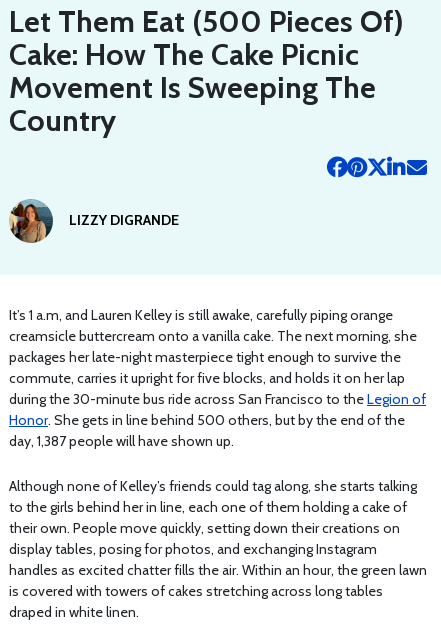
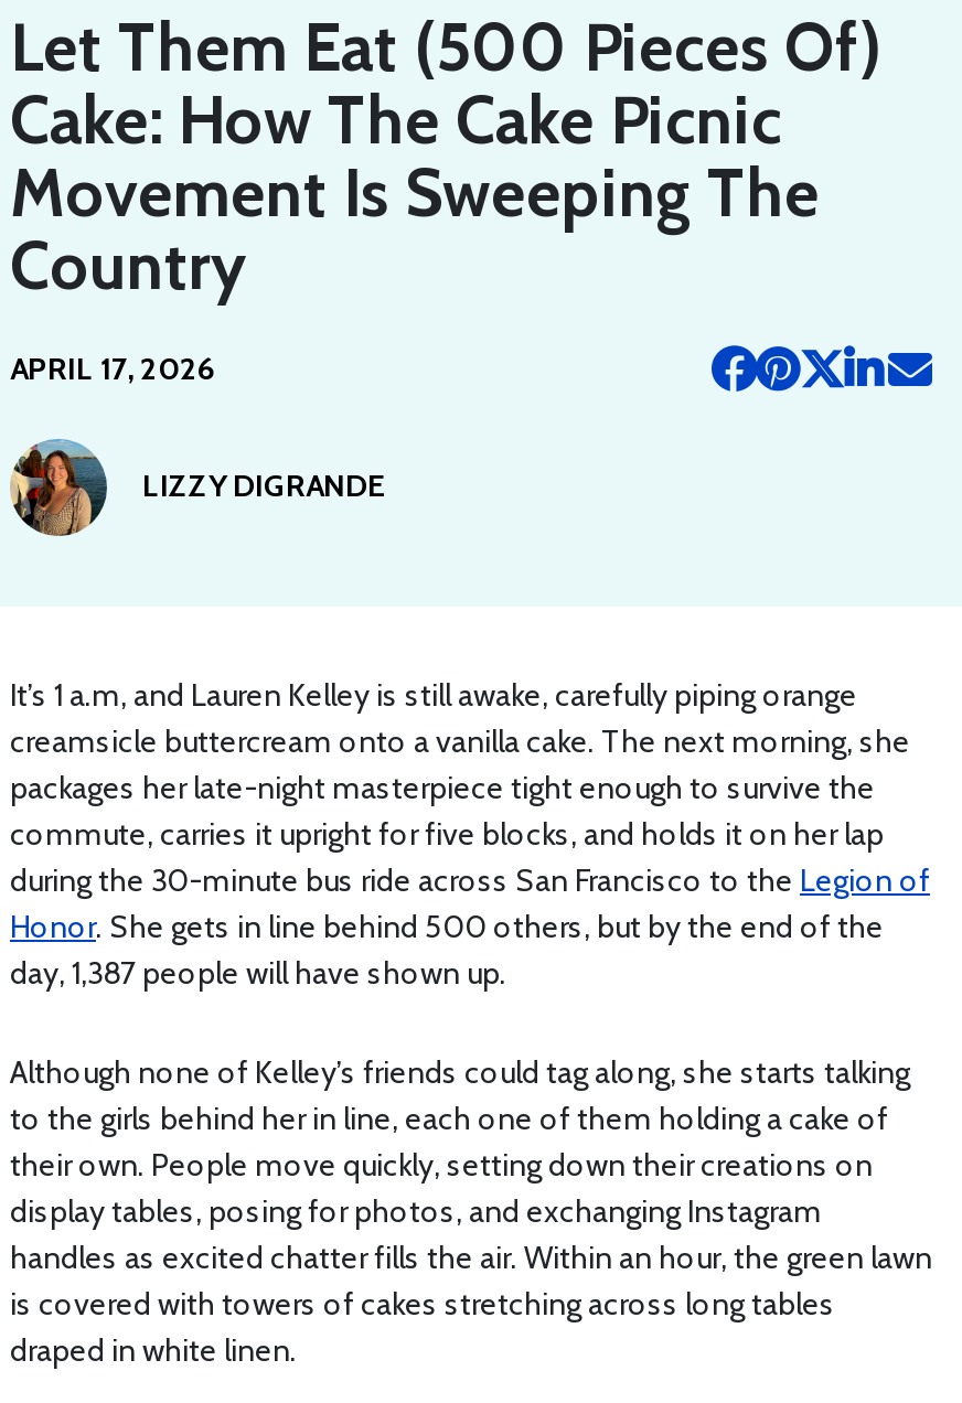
+ APRIL 17, 2026
